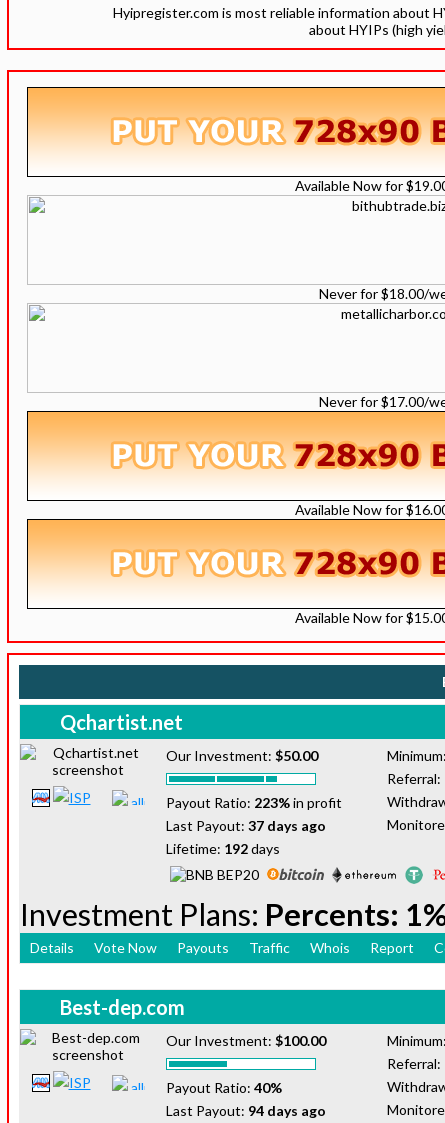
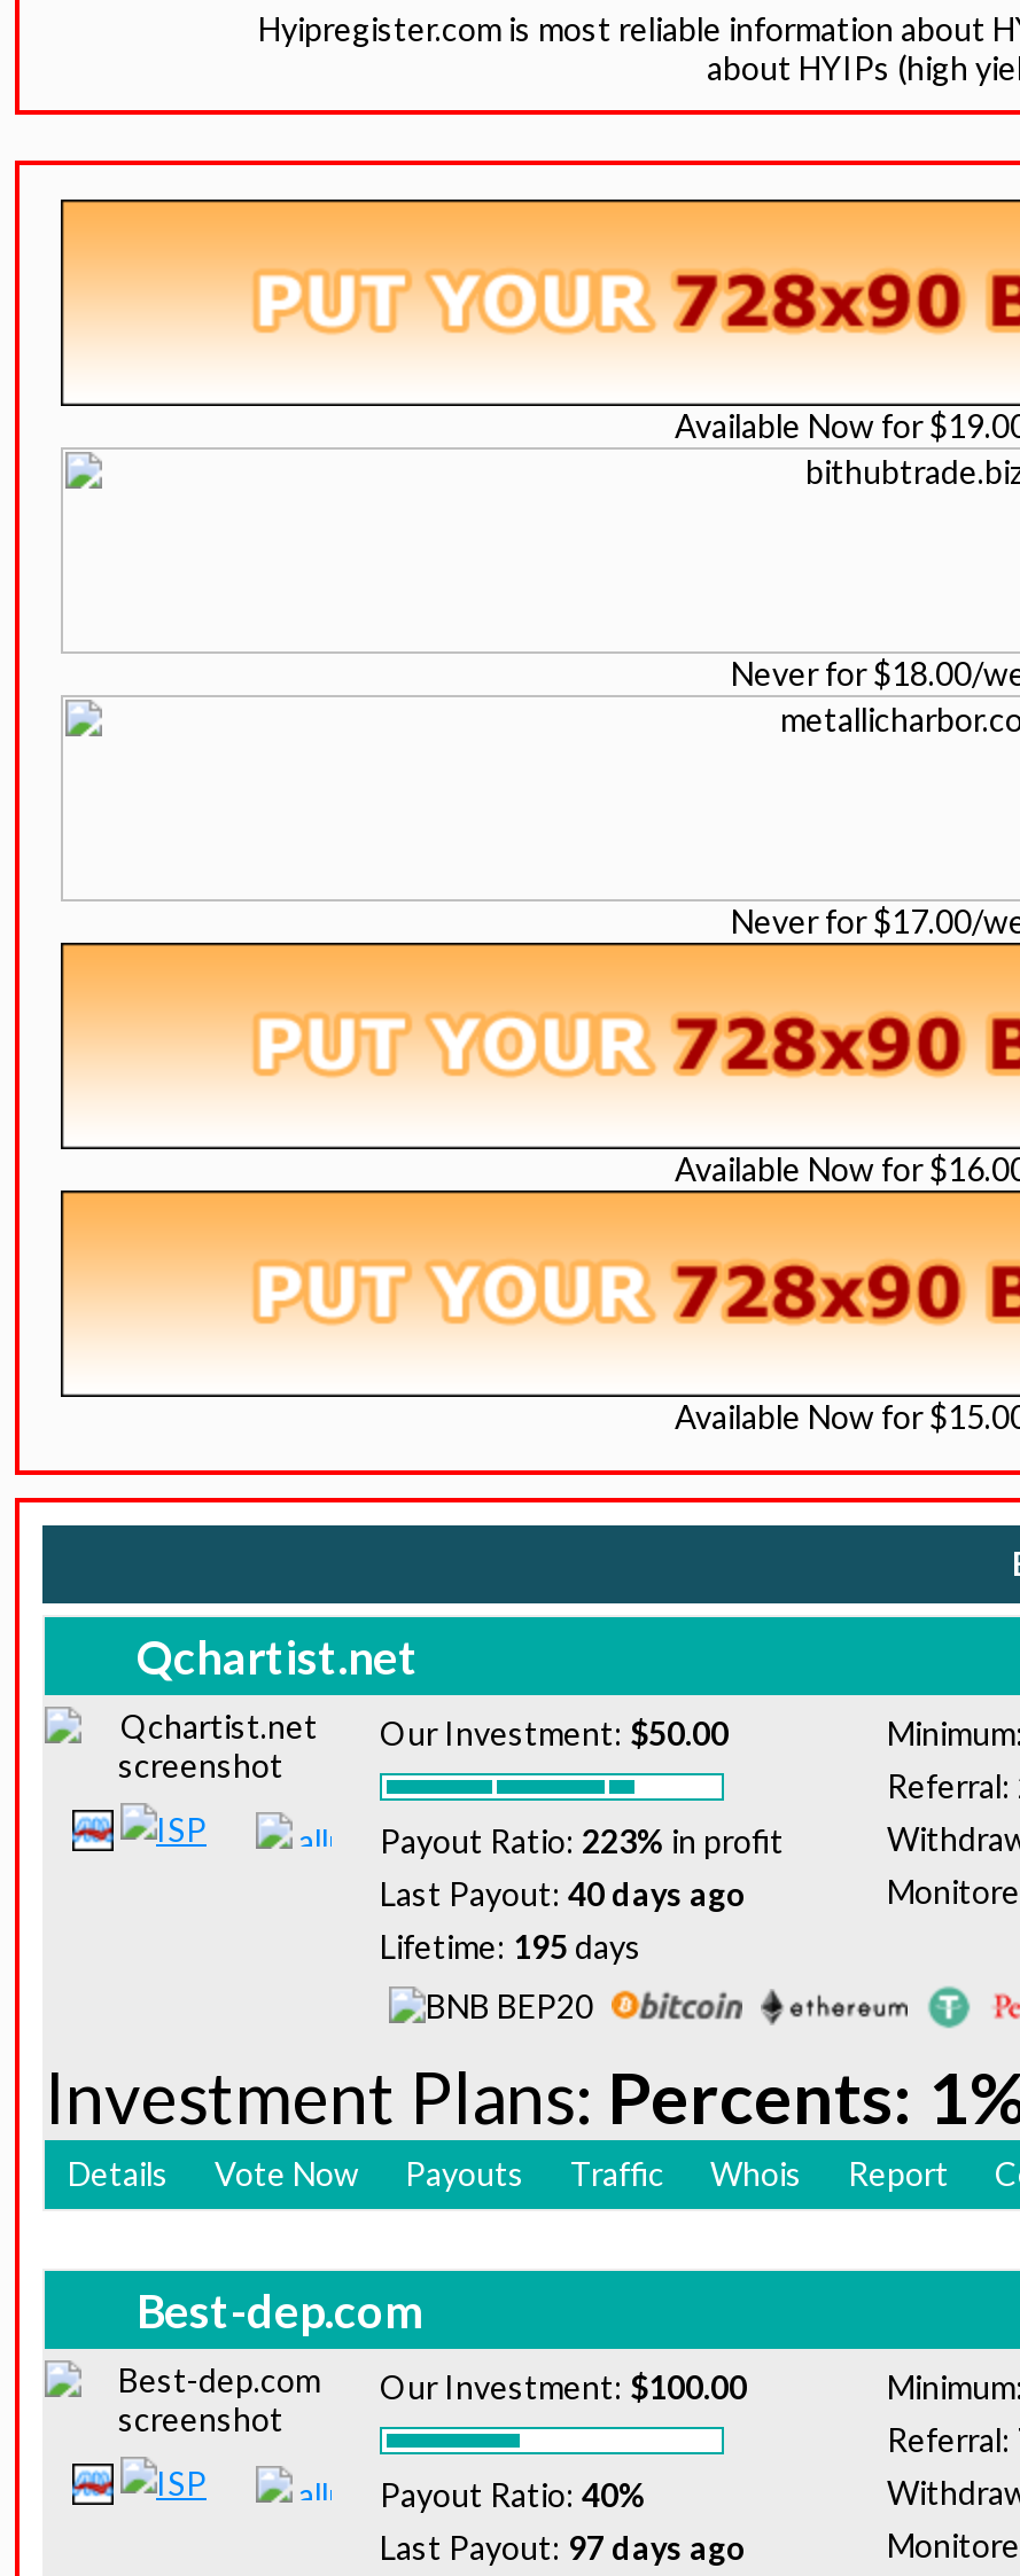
- Last Payout: 37 days ago
+ Last Payout: 40 days ago

- Lifetime: 192 days
+ Lifetime: 195 days

- Last Payout: 94 days ago
+ Last Payout: 97 days ago
